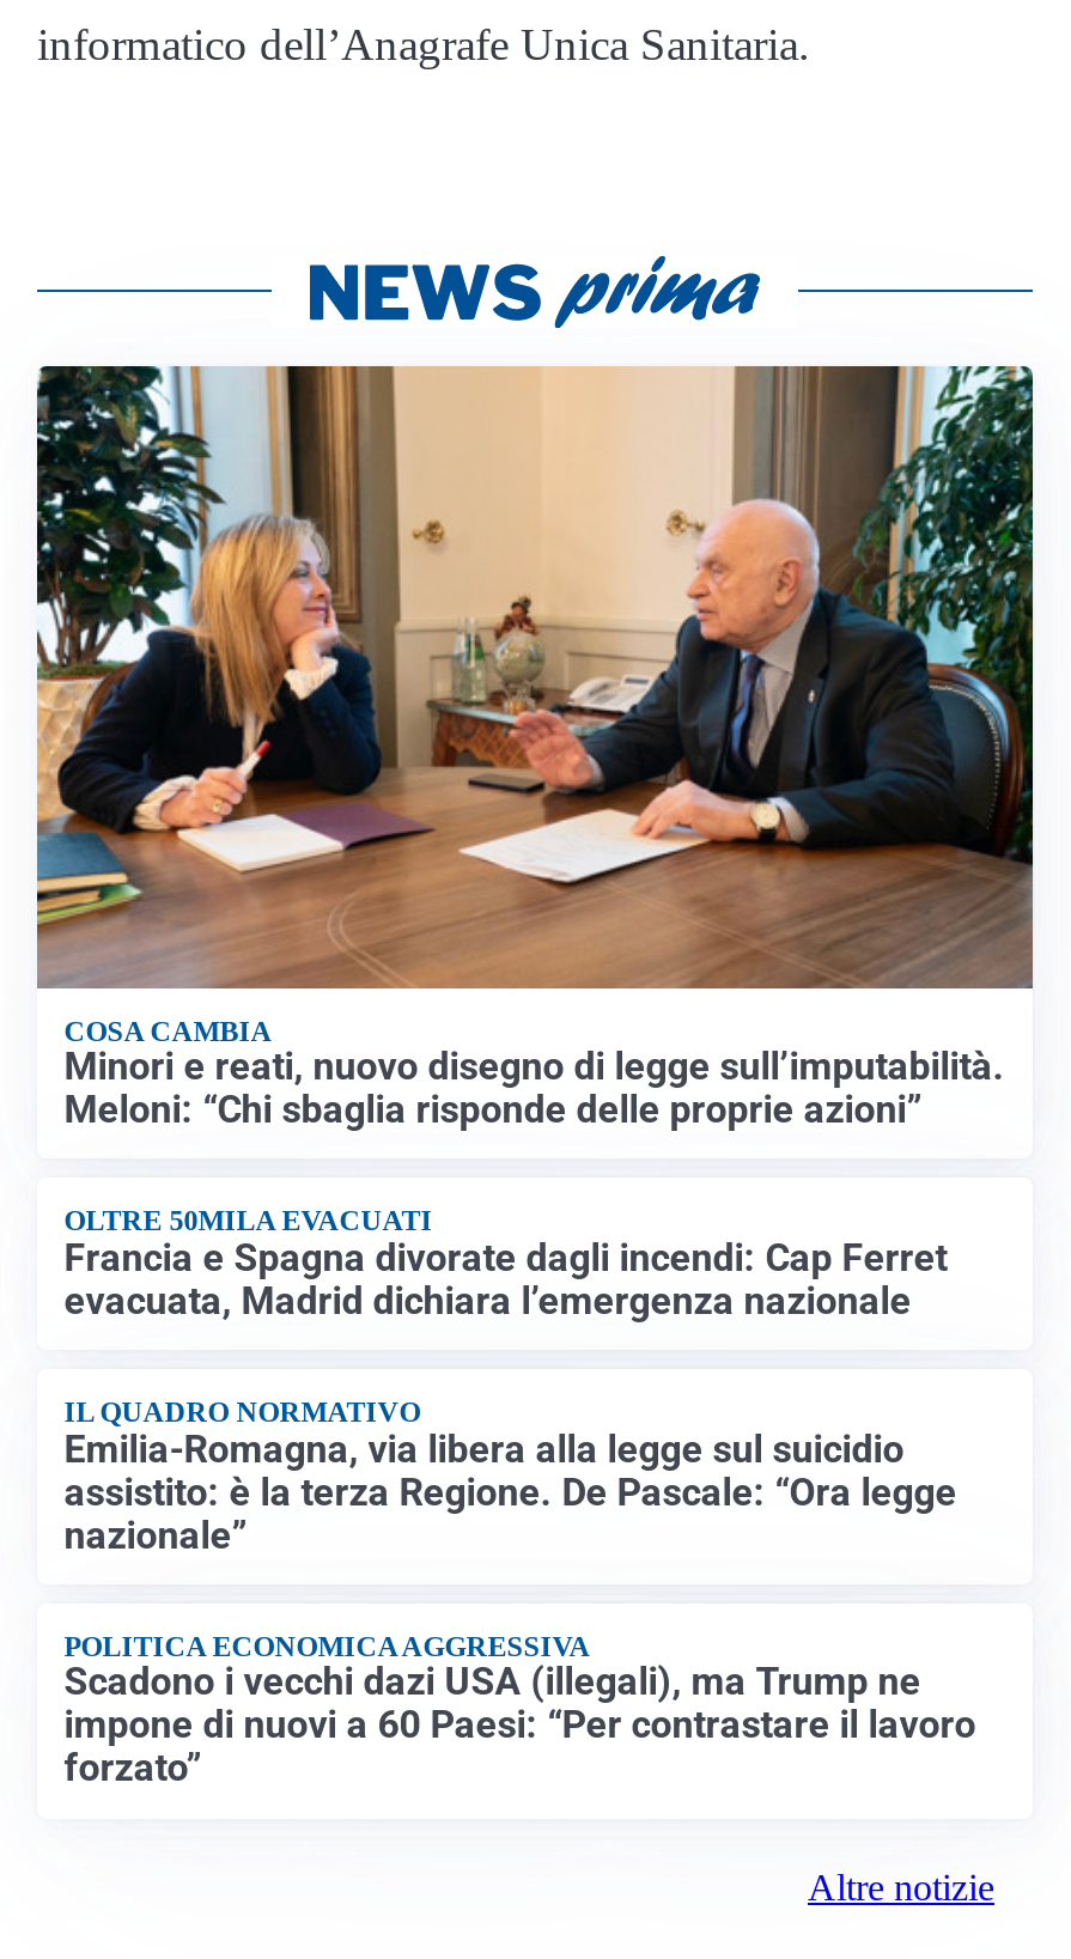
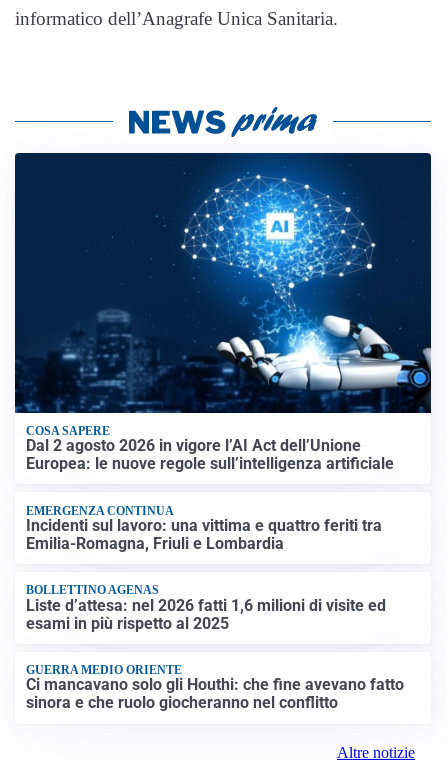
- [image]
- COSA CAMBIA
- Minori e reati, nuovo disegno di legge sull’imputabilità.
- Meloni: “Chi sbaglia risponde delle proprie azioni”
+ [image]
+ COSA SAPERE
+ Dal 2 agosto 2026 in vigore l’AI Act dell’Unione
+ Europea: le nuove regole sull’intelligenza artificiale

- OLTRE 50MILA EVACUATI
- Francia e Spagna divorate dagli incendi: Cap Ferret
- evacuata, Madrid dichiara l’emergenza nazionale
+ EMERGENZA CONTINUA
+ Incidenti sul lavoro: una vittima e quattro feriti tra
+ Emilia-Romagna, Friuli e Lombardia

- IL QUADRO NORMATIVO
- Emilia-Romagna, via libera alla legge sul suicidio
- assistito: è la terza Regione. De Pascale: “Ora legge
- nazionale”
+ BOLLETTINO AGENAS
+ Liste d’attesa: nel 2026 fatti 1,6 milioni di visite ed
+ esami in più rispetto al 2025

- POLITICA ECONOMICA AGGRESSIVA
- Scadono i vecchi dazi USA (illegali), ma Trump ne
- impone di nuovi a 60 Paesi: “Per contrastare il lavoro
- forzato”
+ GUERRA MEDIO ORIENTE
+ Ci mancavano solo gli Houthi: che fine avevano fatto
+ sinora e che ruolo giocheranno nel conflitto
